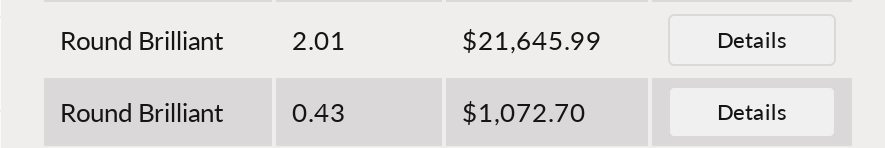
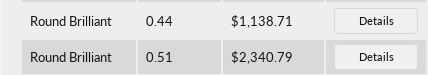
- Round Brilliant 2.01
+ Round Brilliant 0.44

- $21,645.99
+ $1,138.71

- Round Brilliant 0.43
+ Round Brilliant 0.51

- $1,072.70
+ $2,340.79
